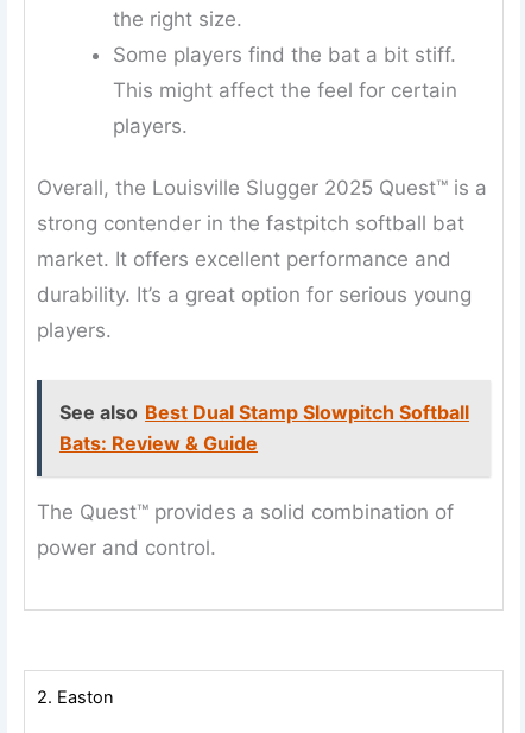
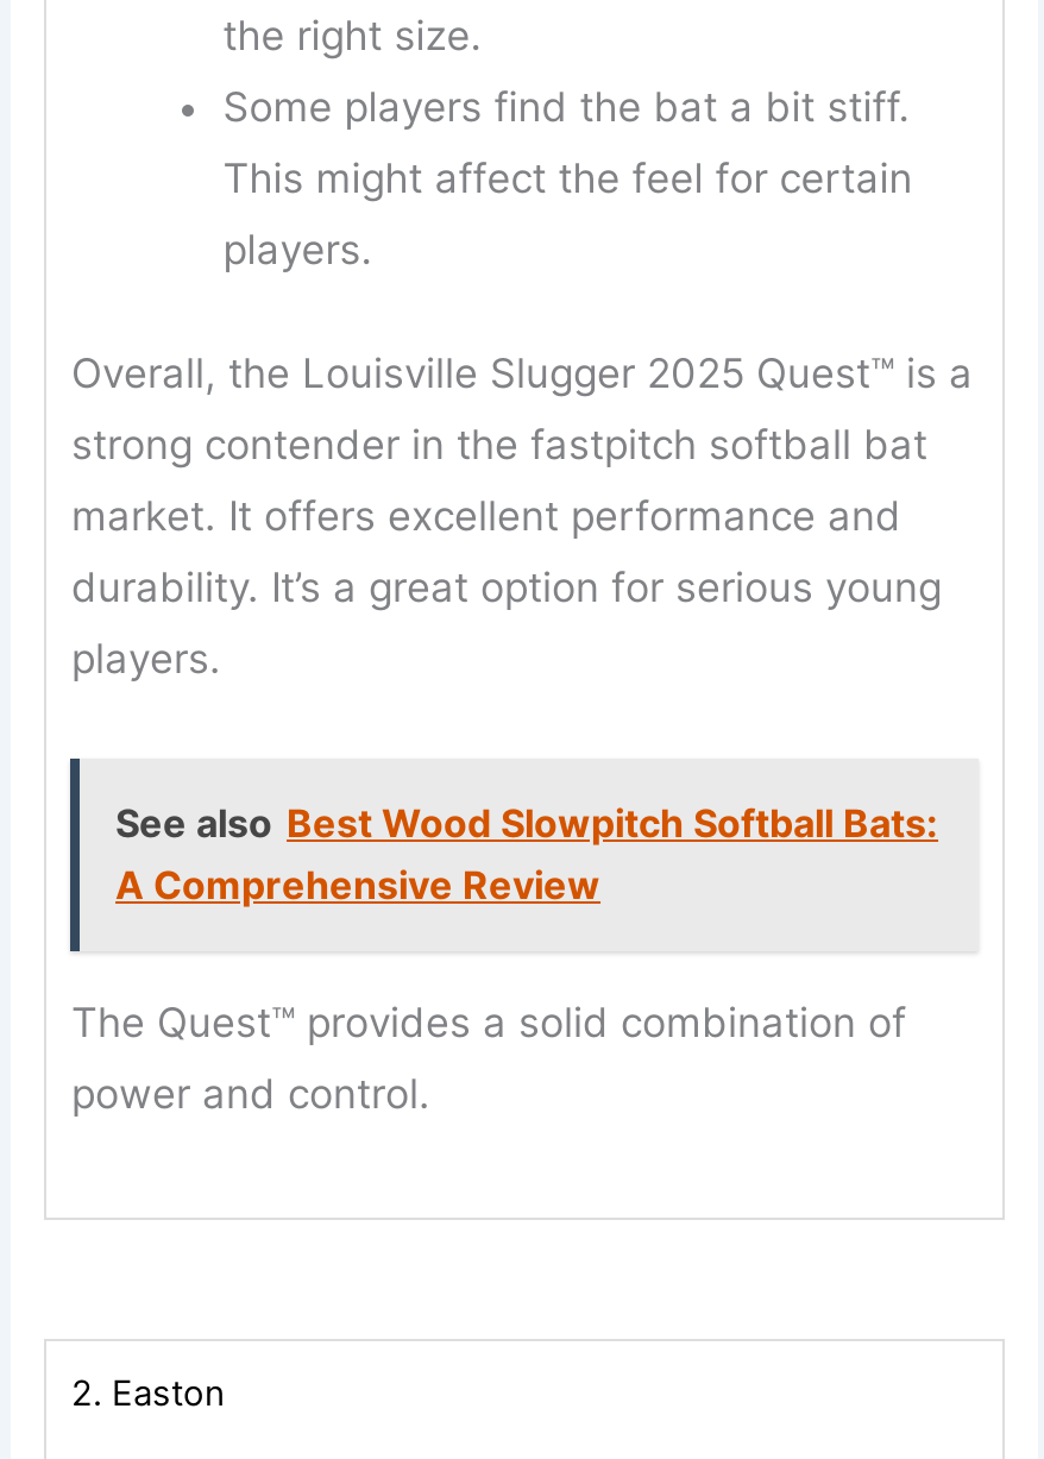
- See also Best Dual Stamp Slowpitch Softball
- Bats: Review & Guide
+ See also Best Wood Slowpitch Softball Bats:
+ A Comprehensive Review
